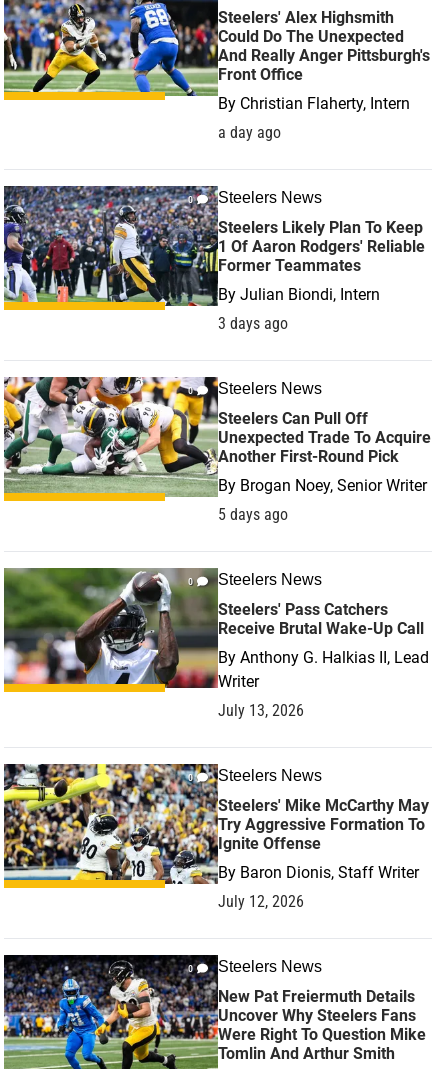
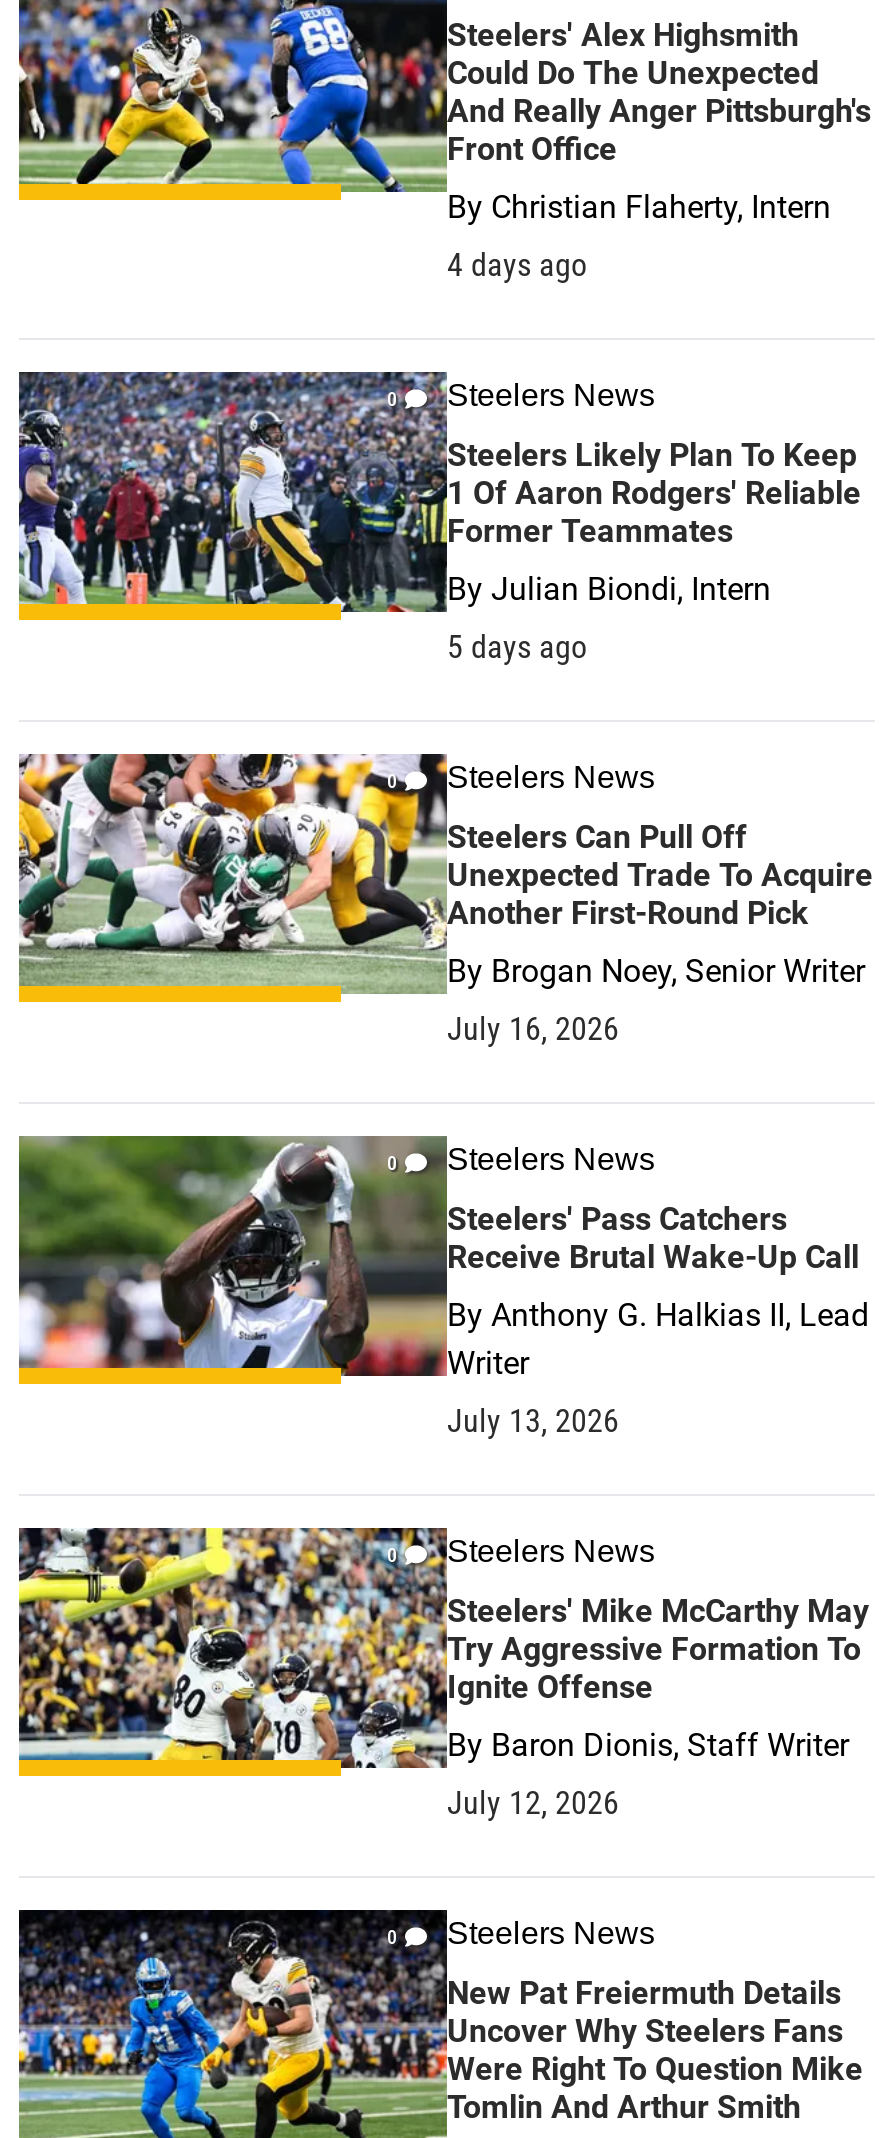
- a day ago
+ 4 days ago

- 3 days ago
+ 5 days ago

- 5 days ago
+ July 16, 2026
